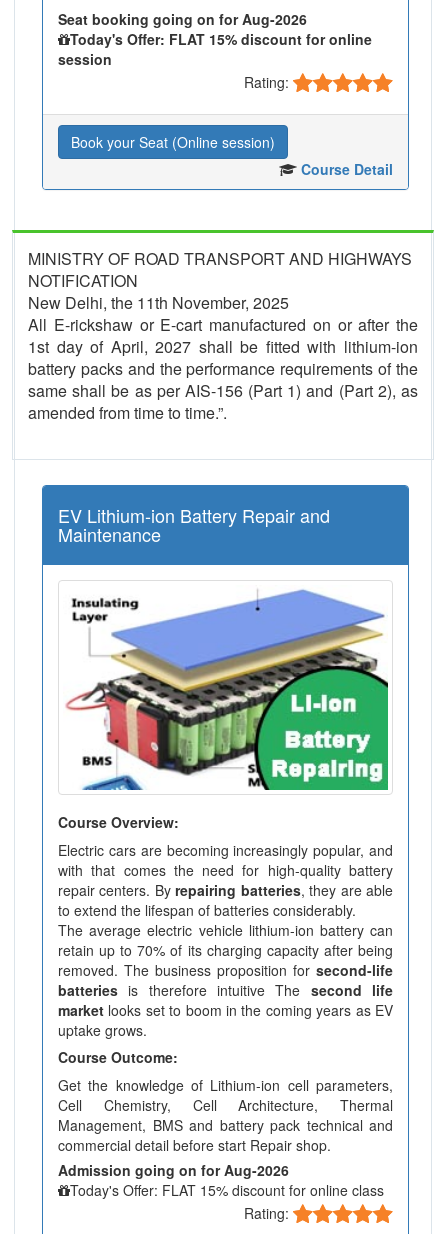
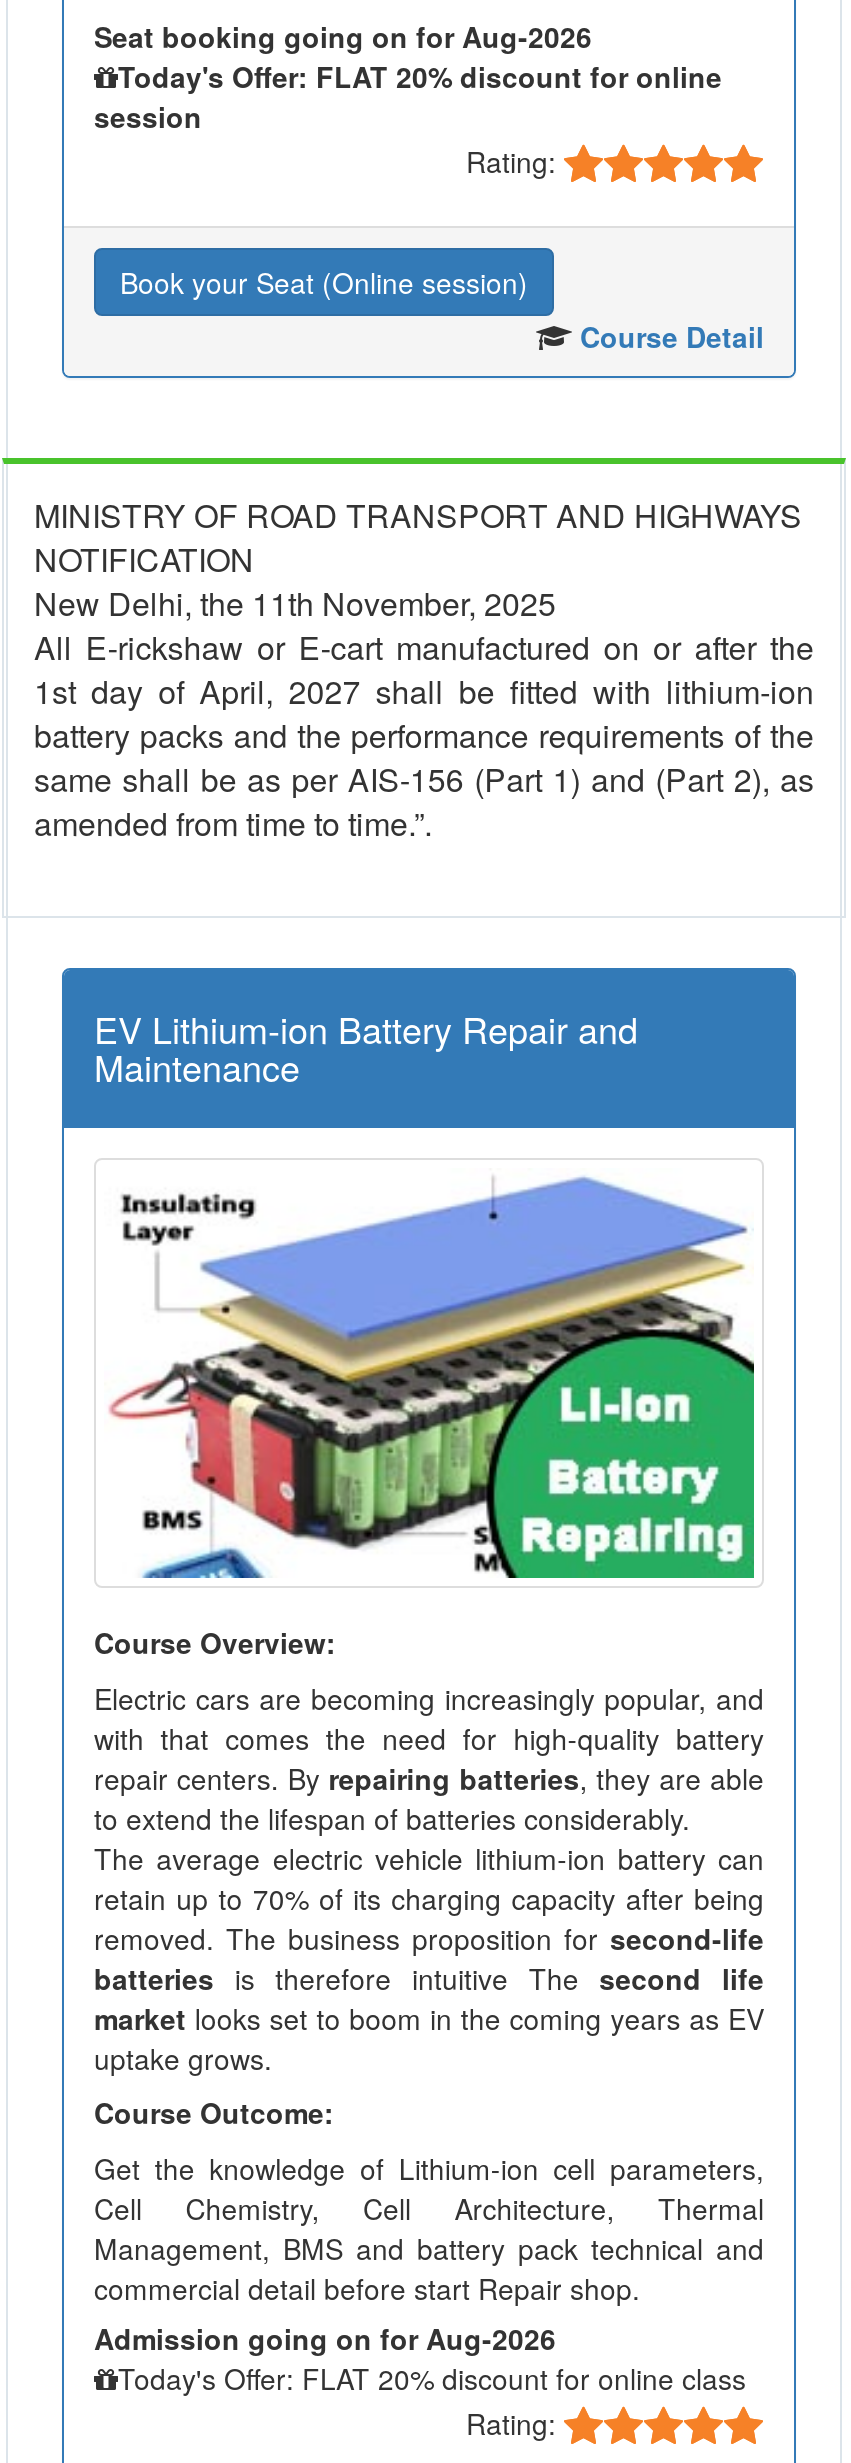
- Today's Offer: FLAT 15% discount for online
+ Today's Offer: FLAT 20% discount for online

- Today's Offer: FLAT 15% discount for online class
+ Today's Offer: FLAT 20% discount for online class
